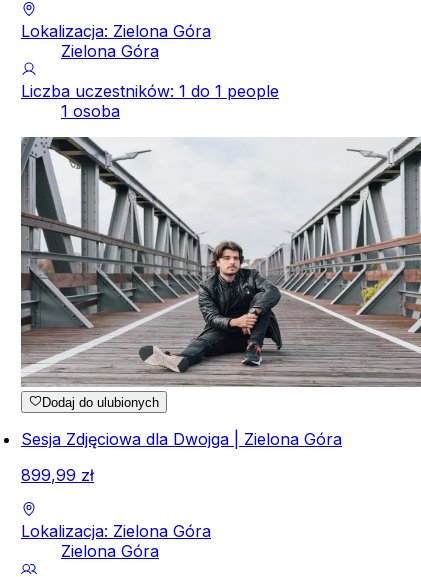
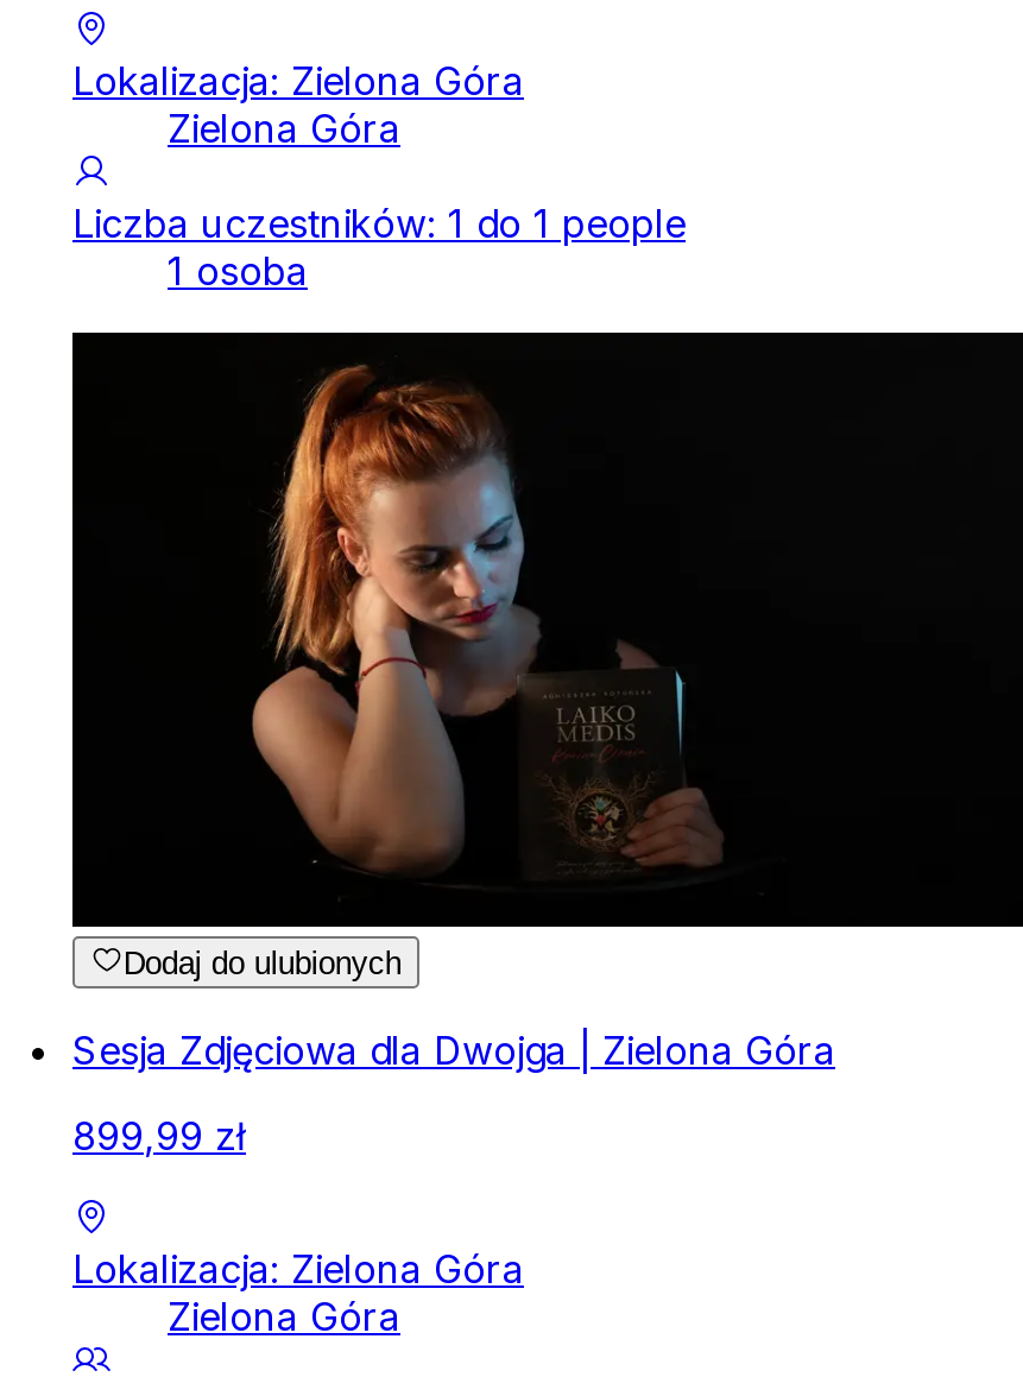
- [image]
+ [image]
